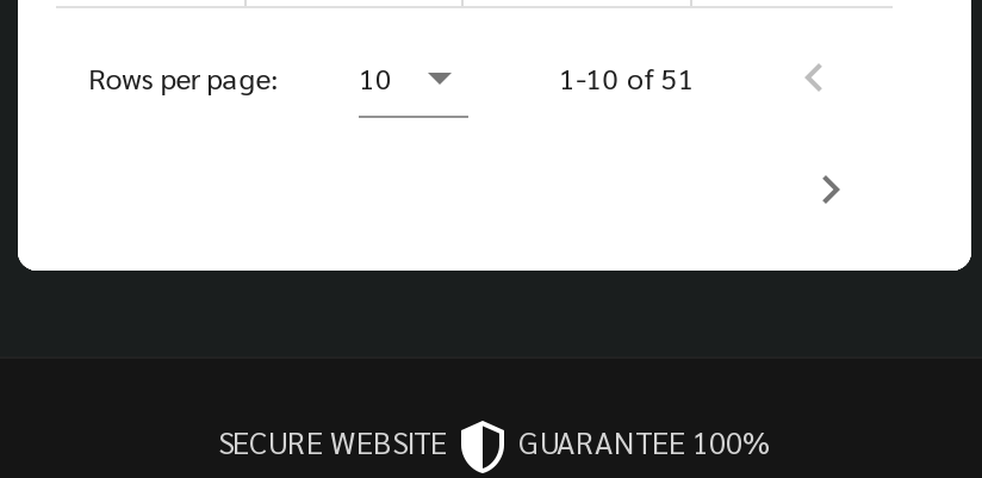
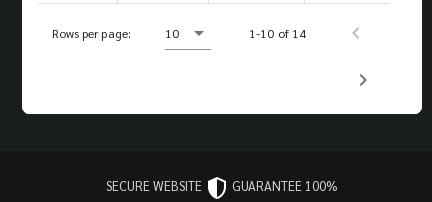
- 1-10 of 51
+ 1-10 of 14
